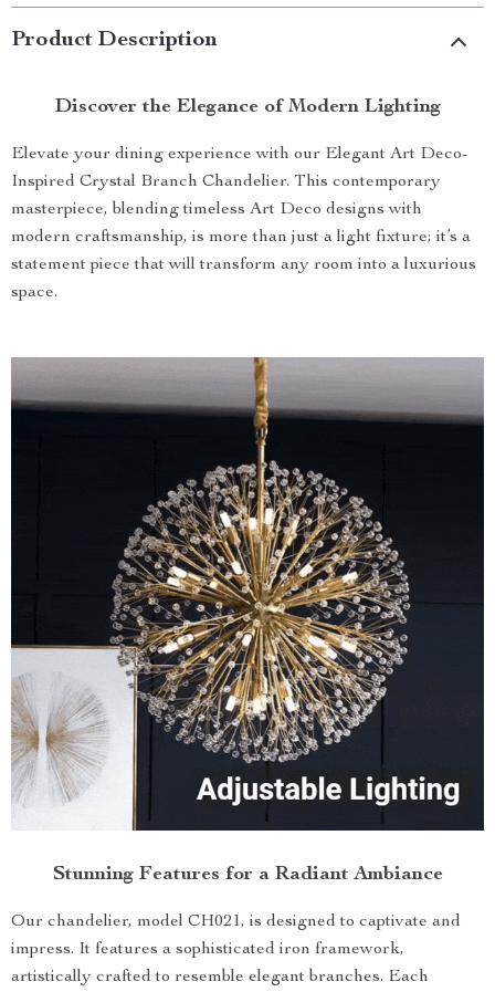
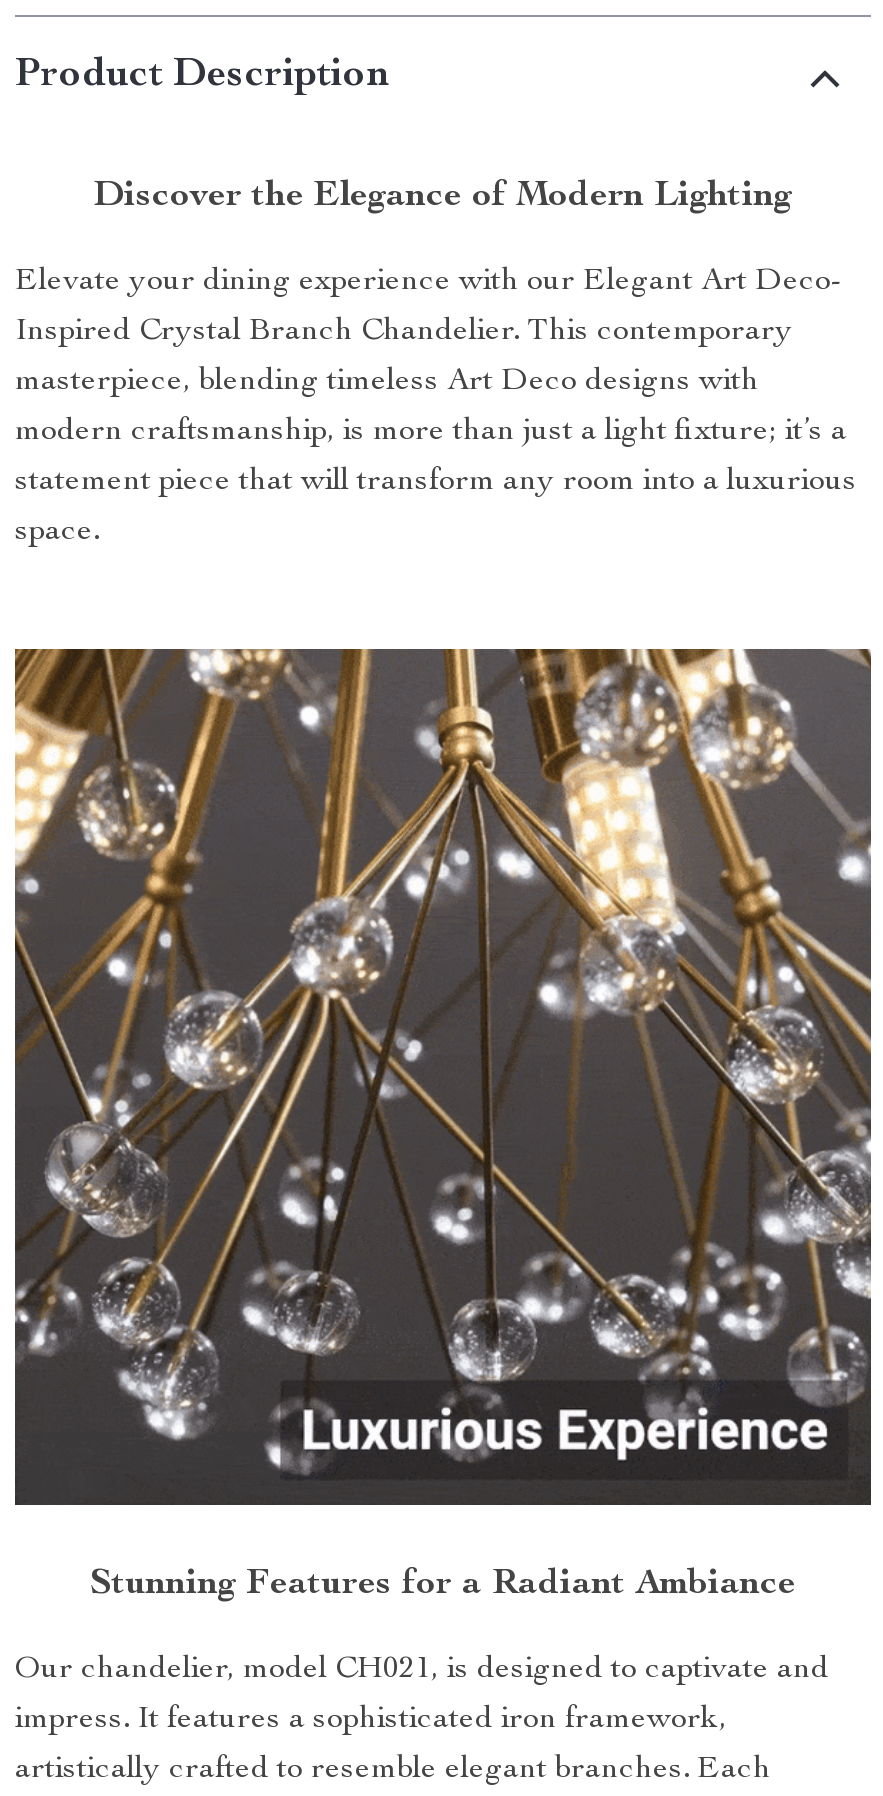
- [image]
+ [image]
